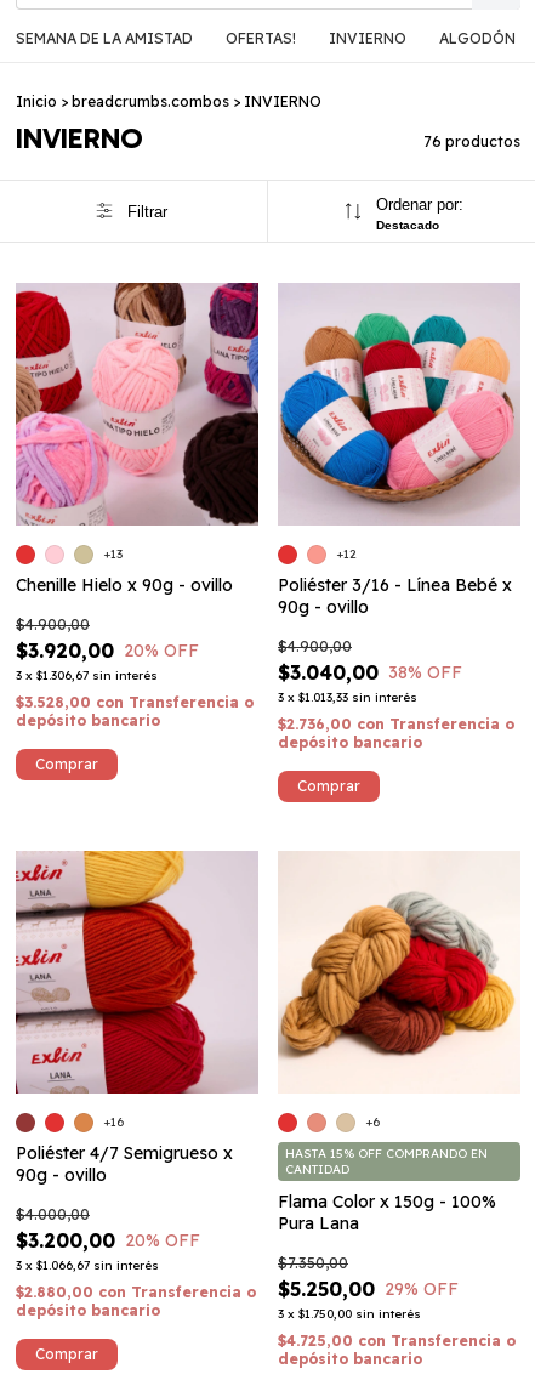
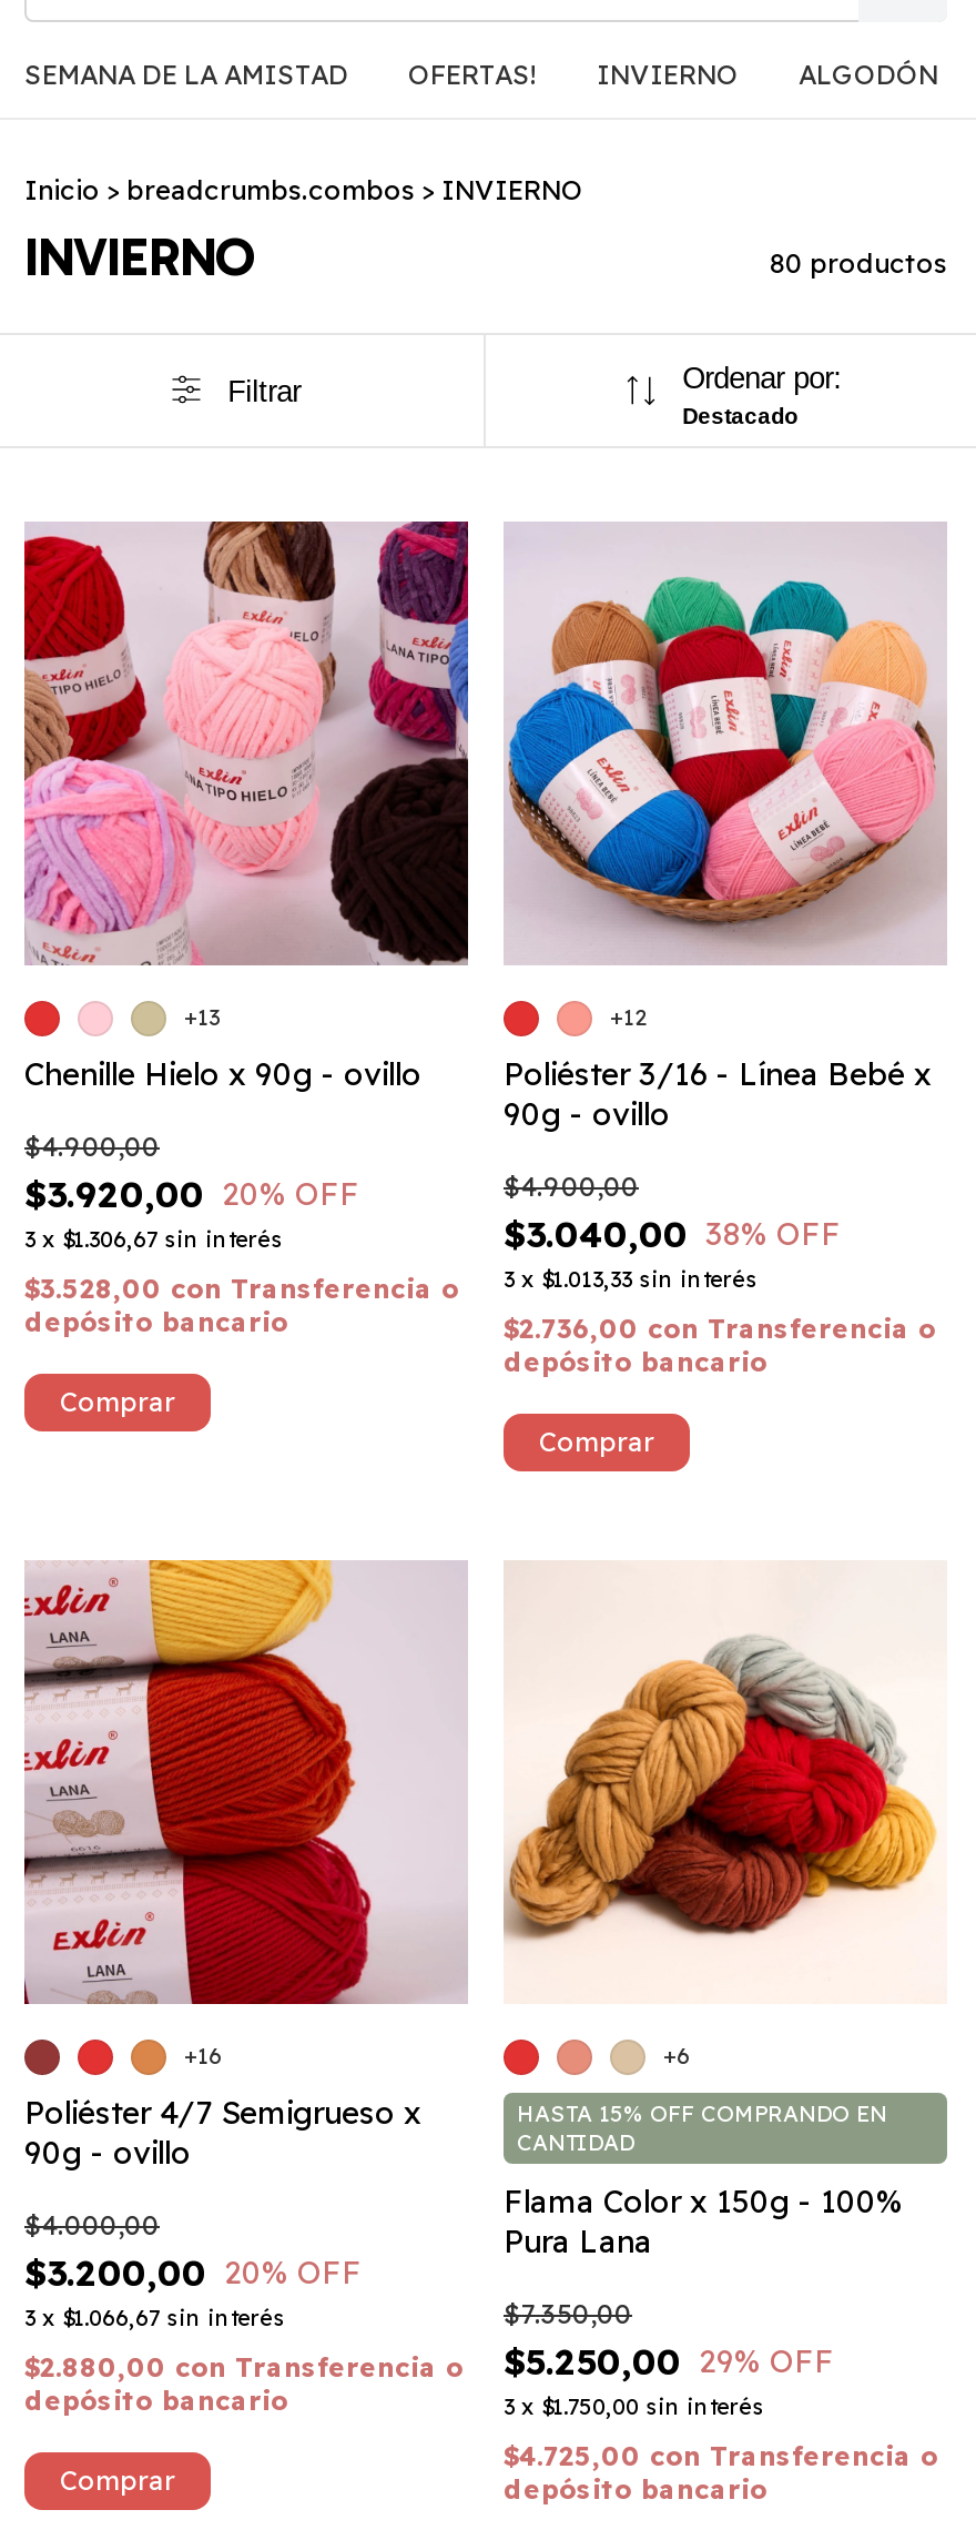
- 76 productos
+ 80 productos
